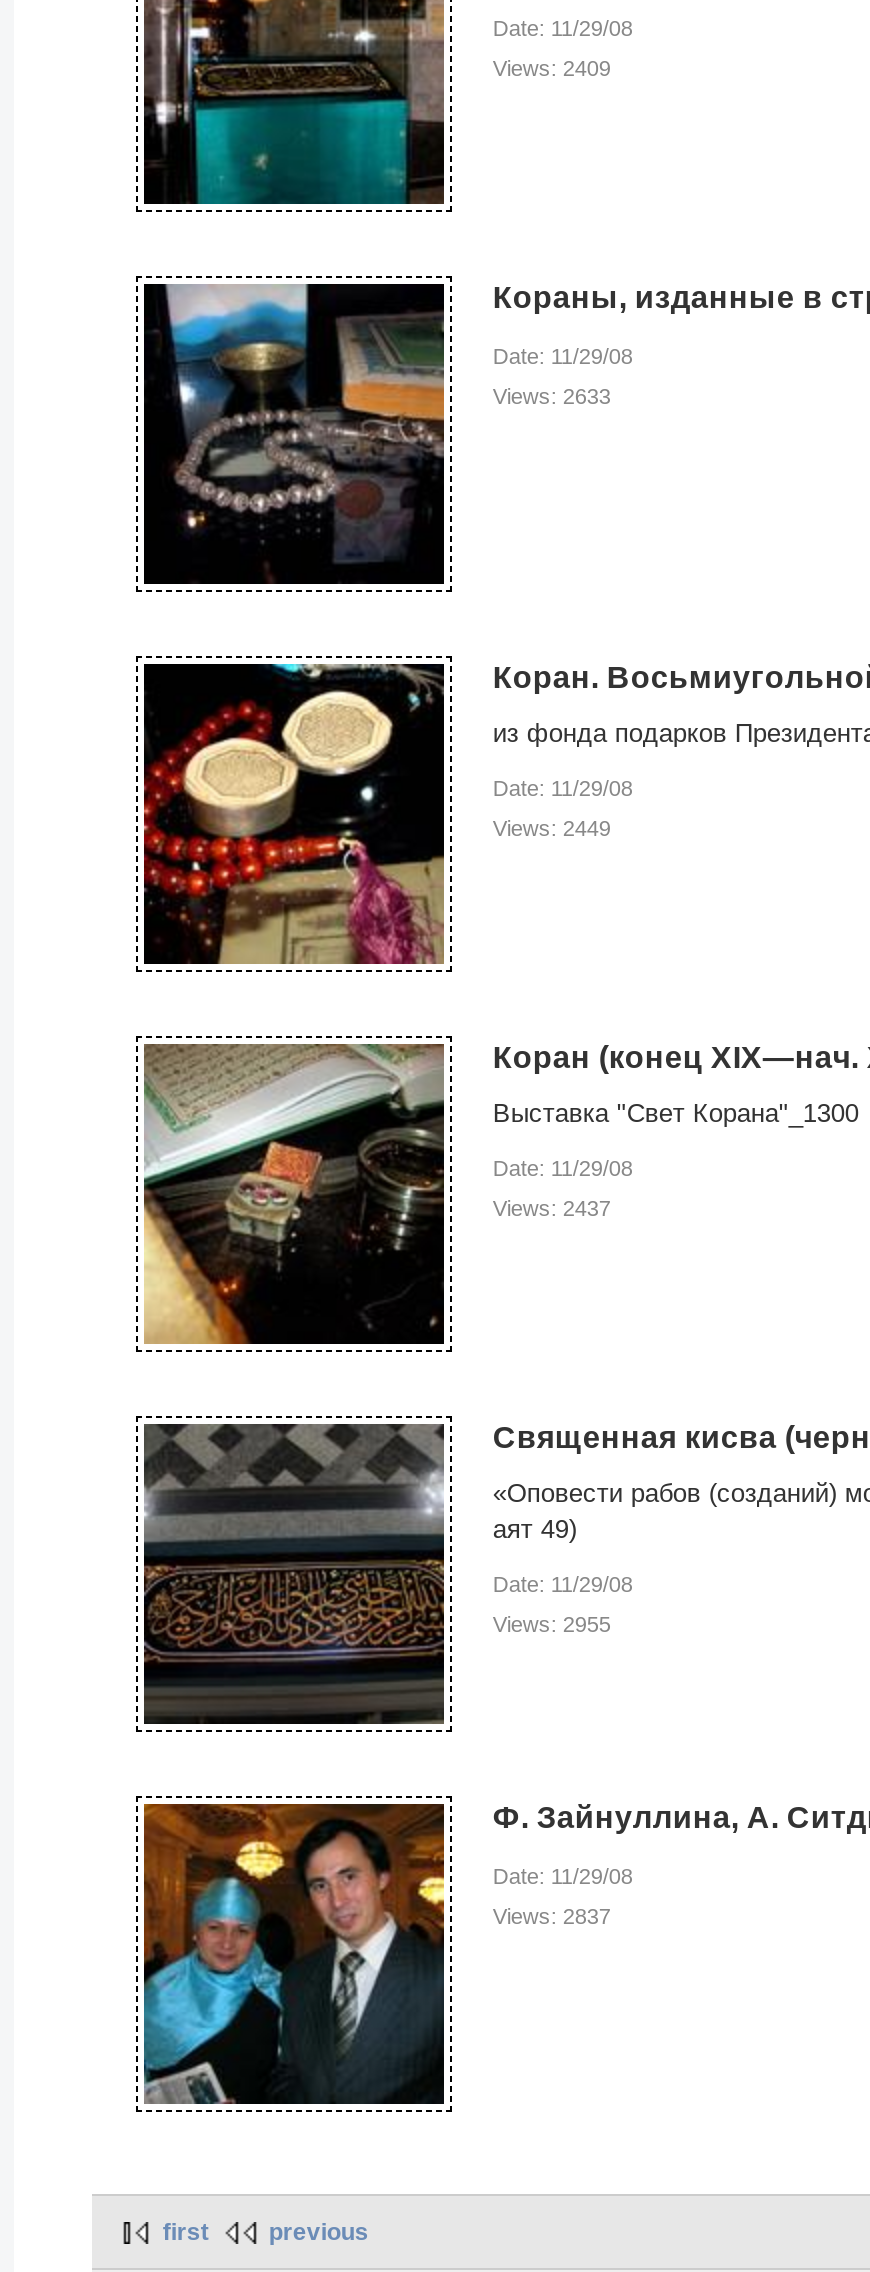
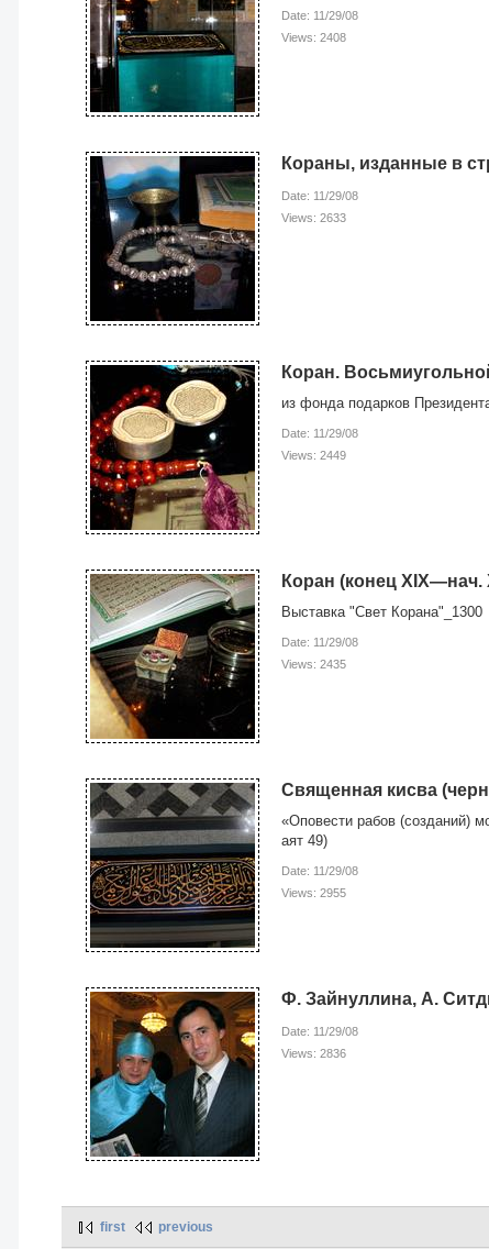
- Views: 2409
+ Views: 2408

- Views: 2437
+ Views: 2435

- Views: 2837
+ Views: 2836
